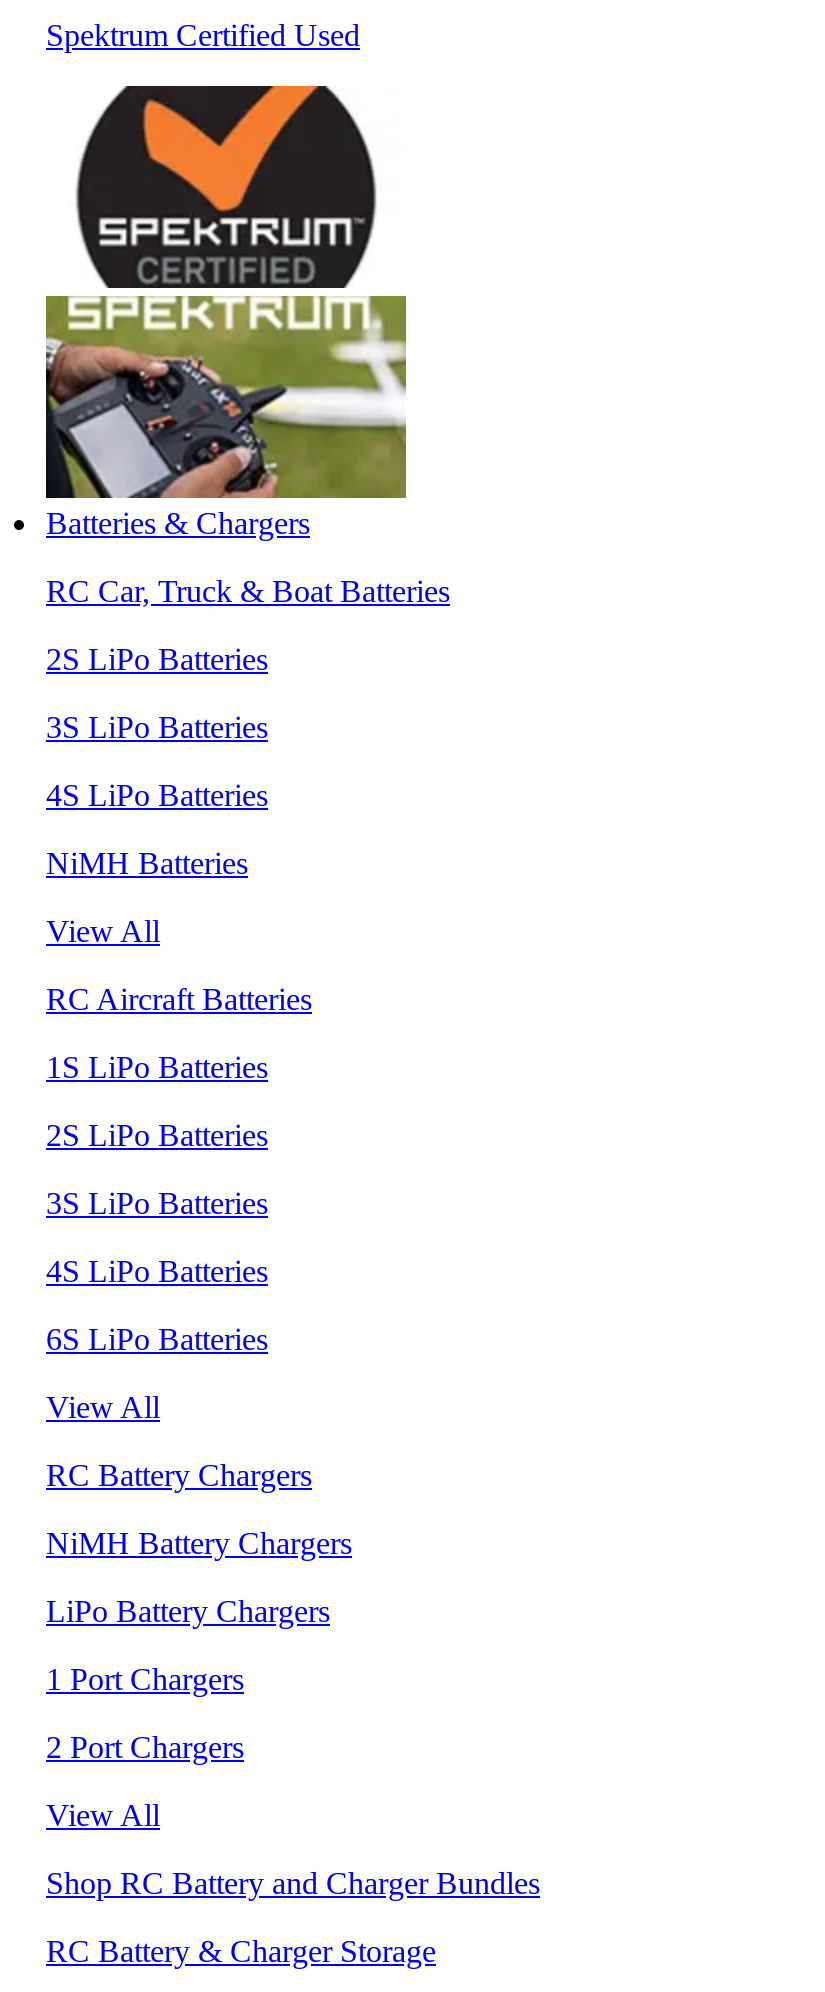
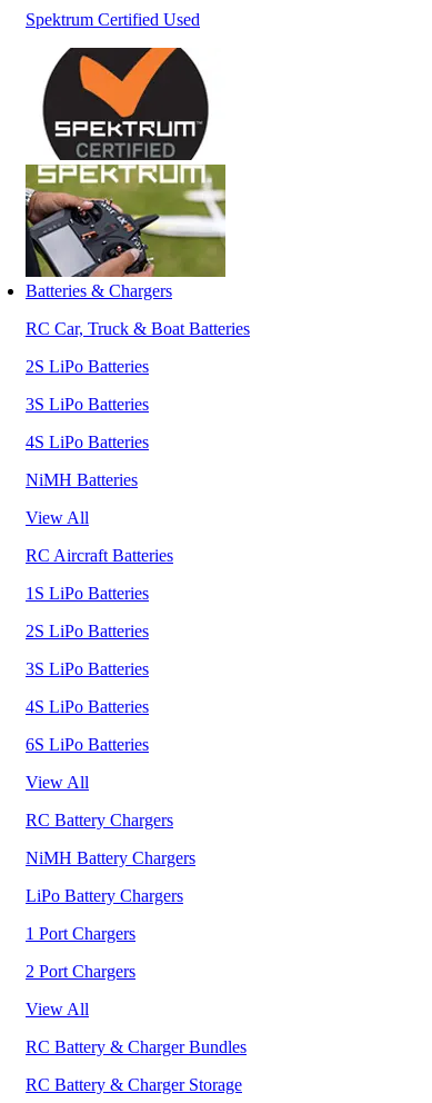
- Shop RC Battery and Charger Bundles
+ RC Battery & Charger Bundles
